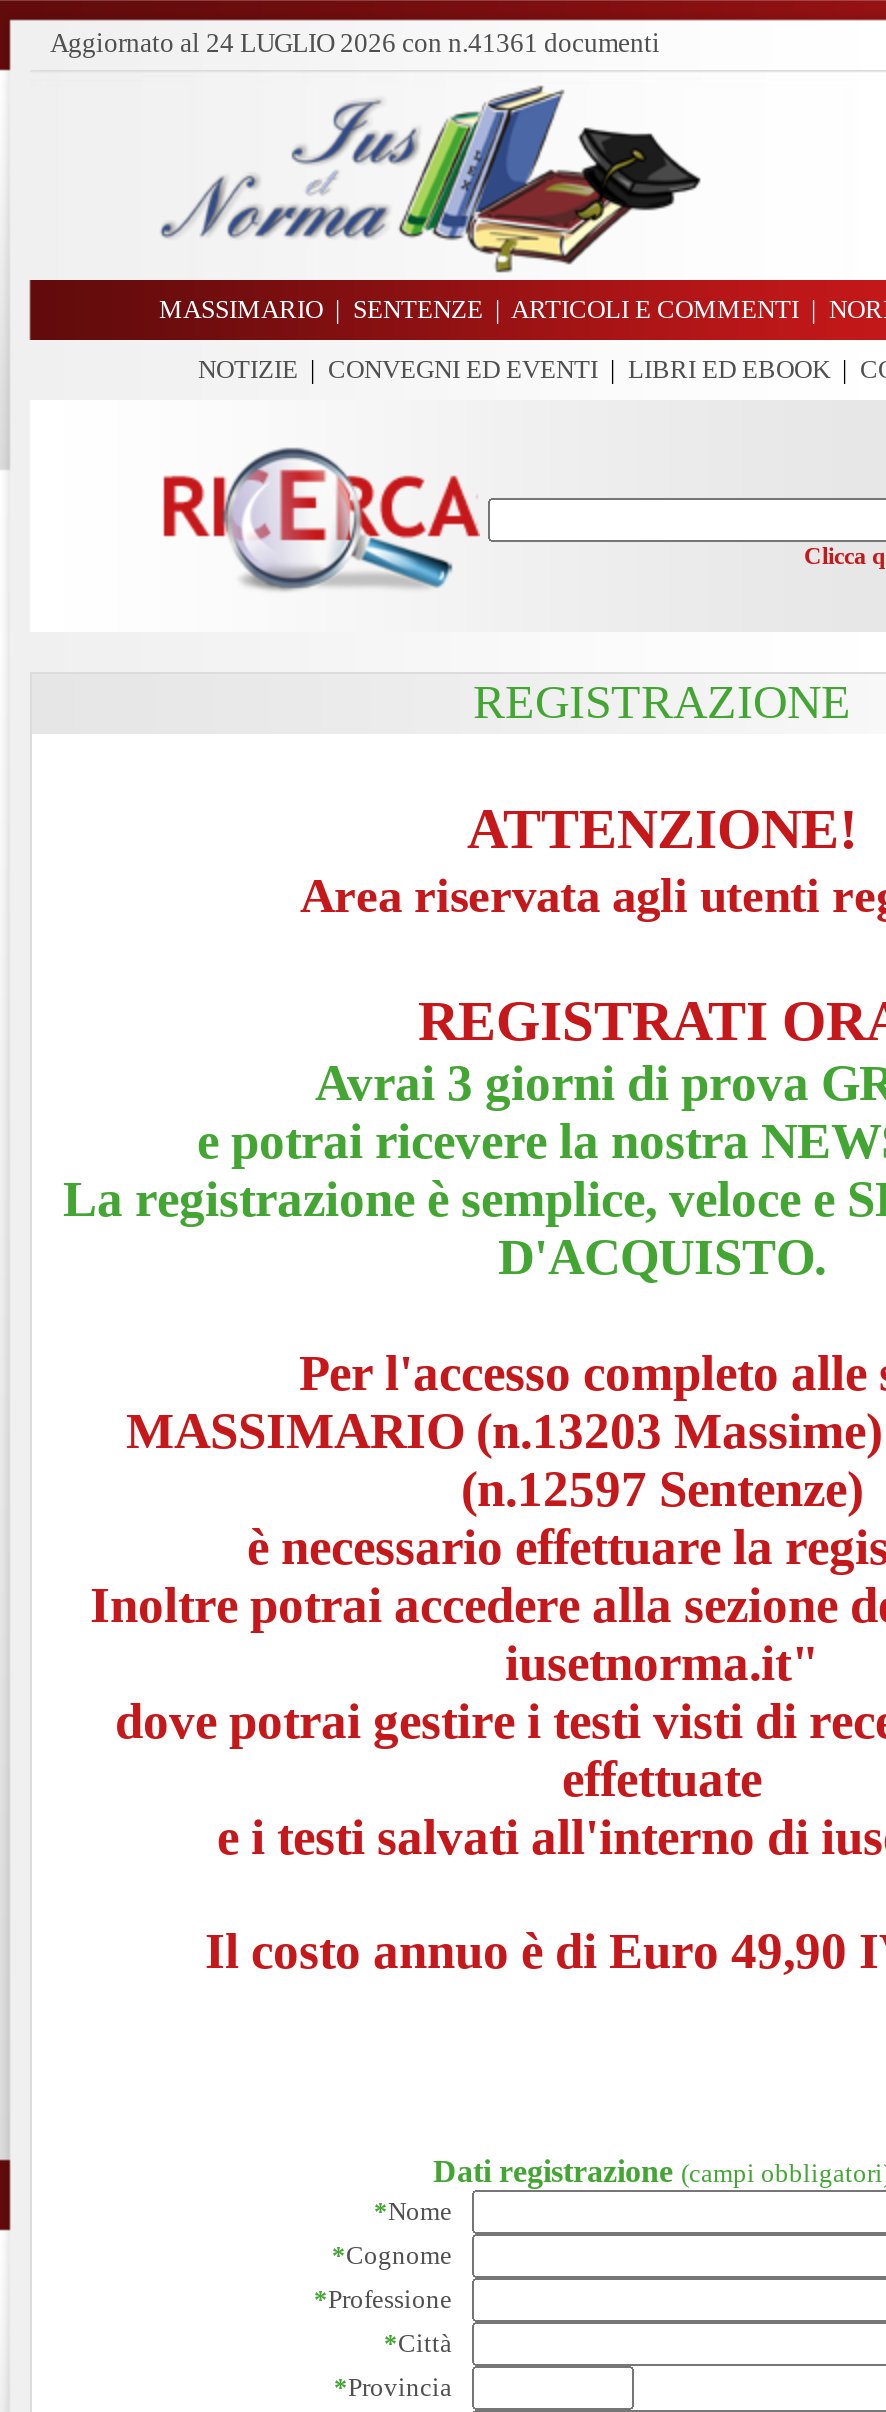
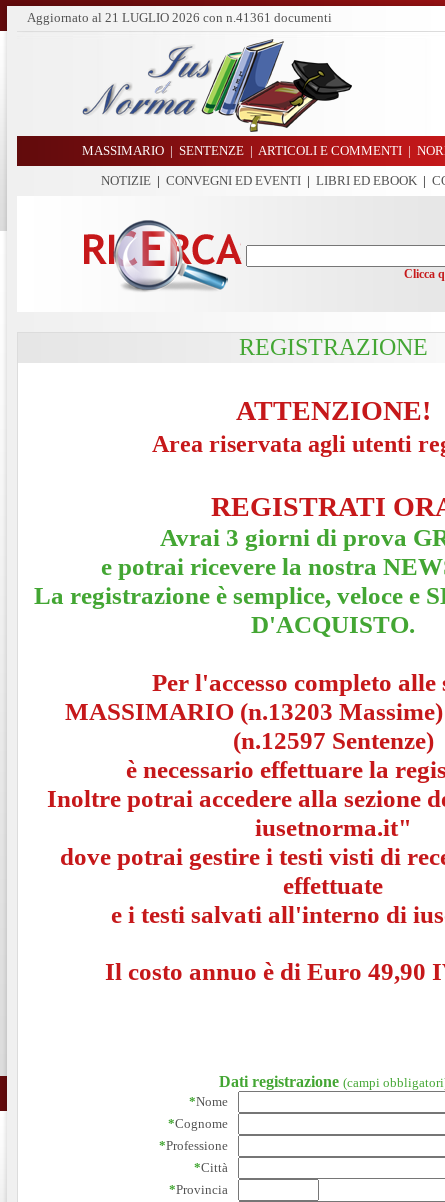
- Aggiornato al 24 LUGLIO 2026 con n.41361 documenti
+ Aggiornato al 21 LUGLIO 2026 con n.41361 documenti
